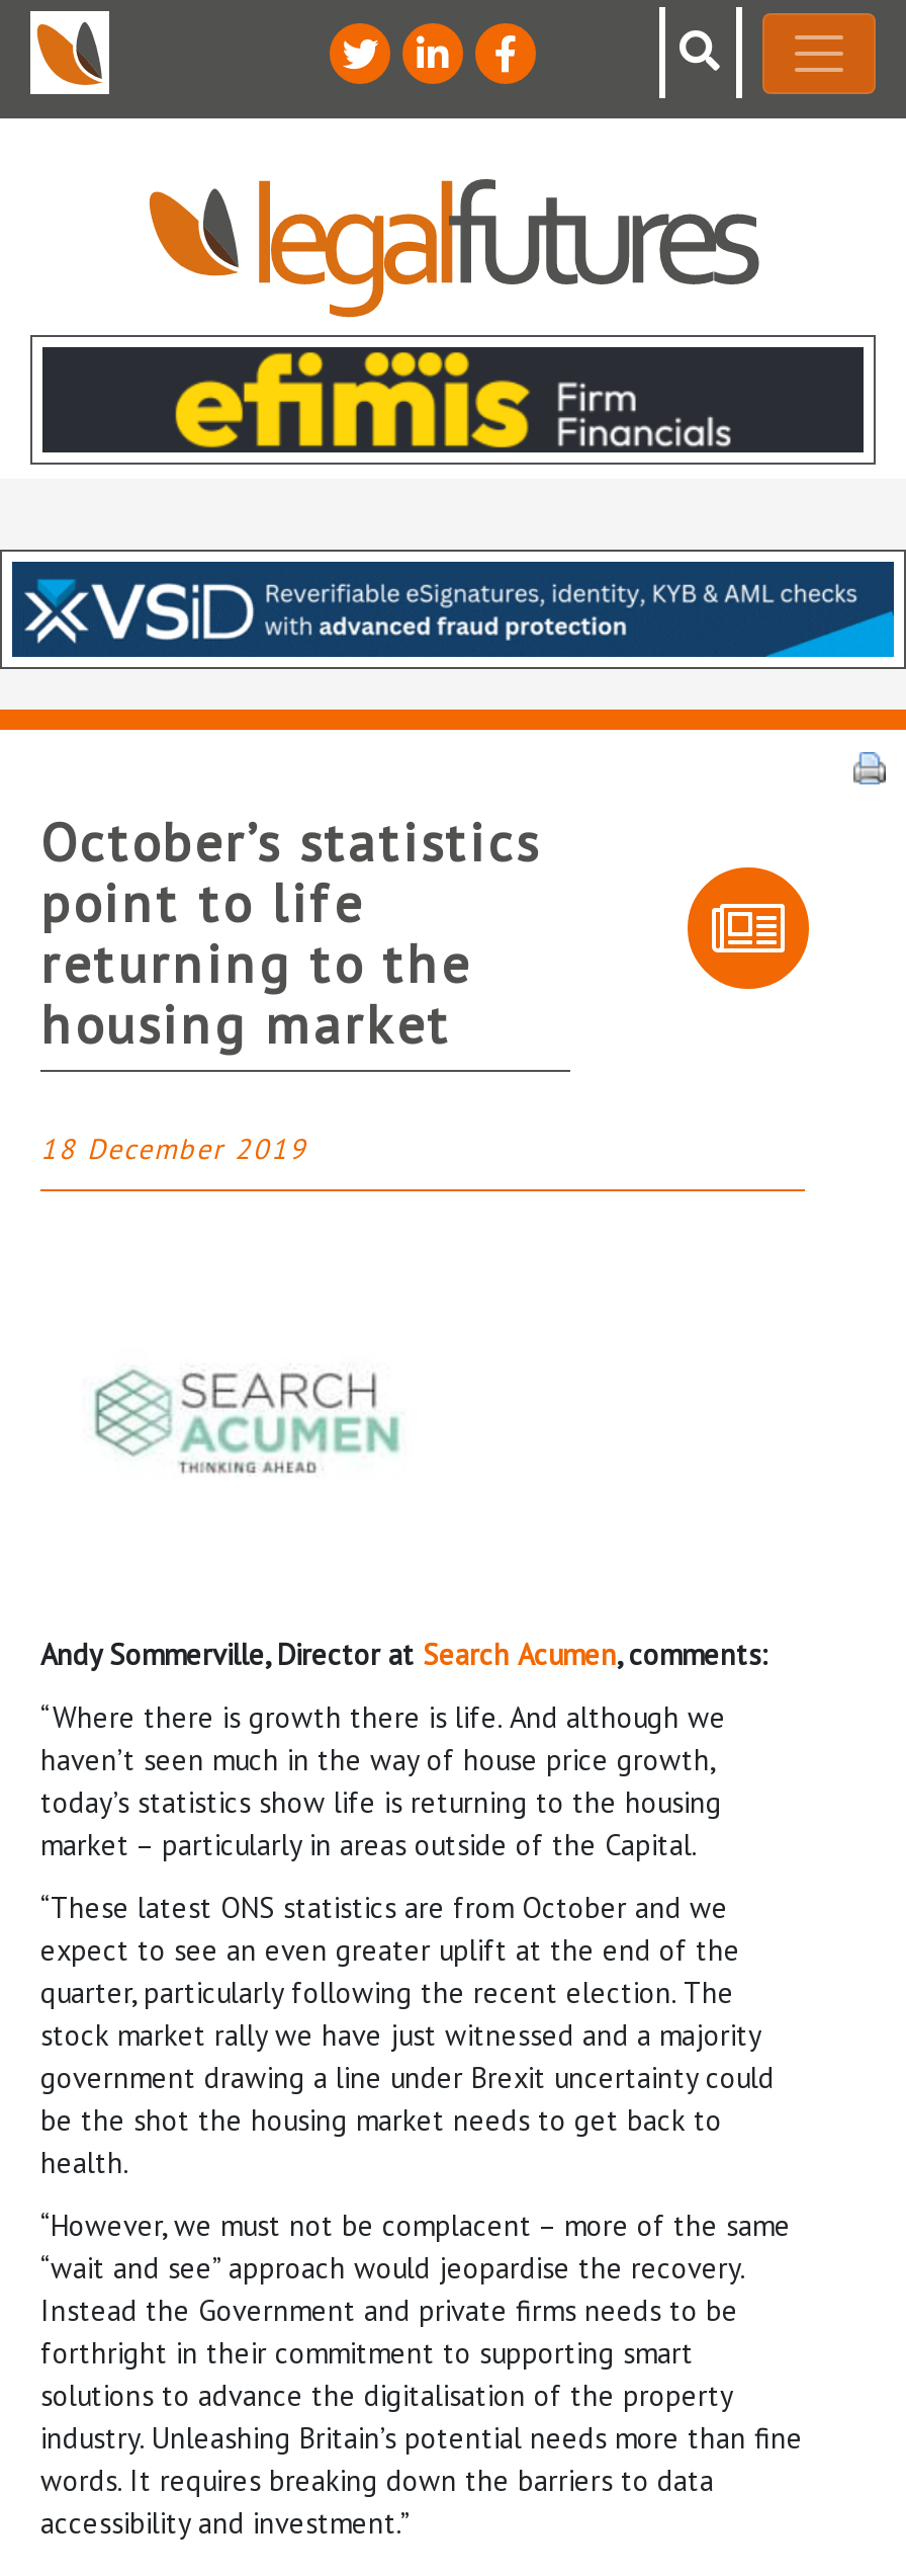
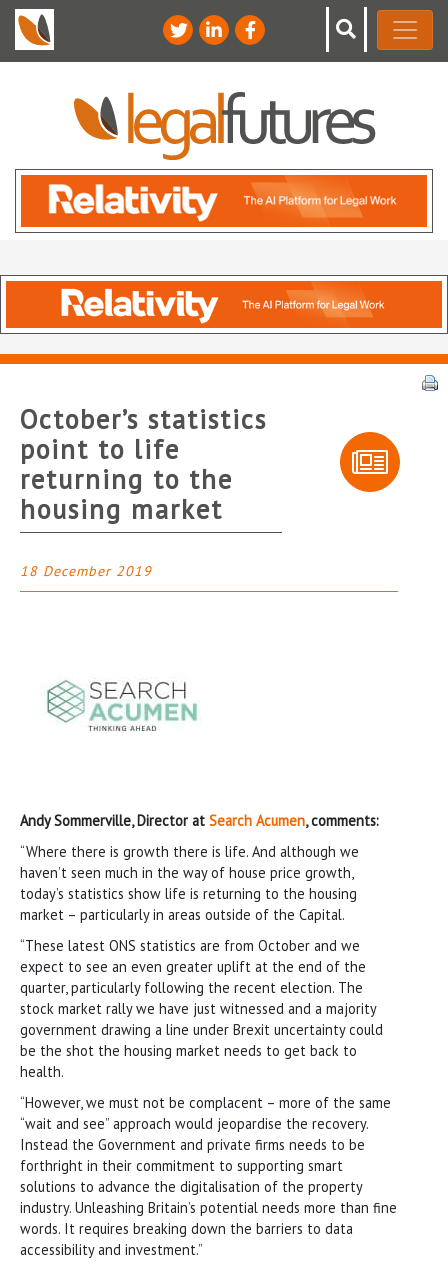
- [image]
+ [image]

- [image]
+ [image]
